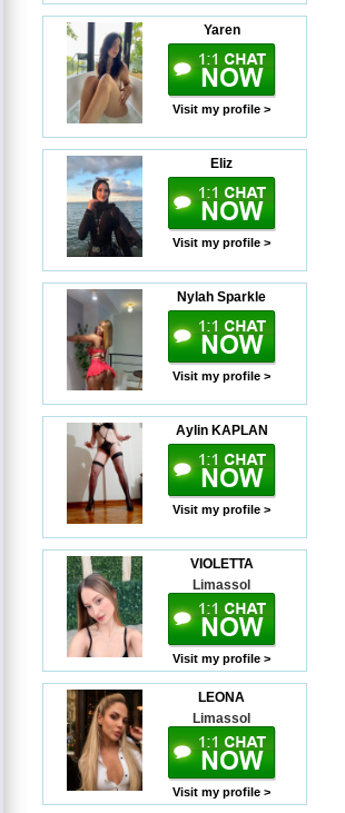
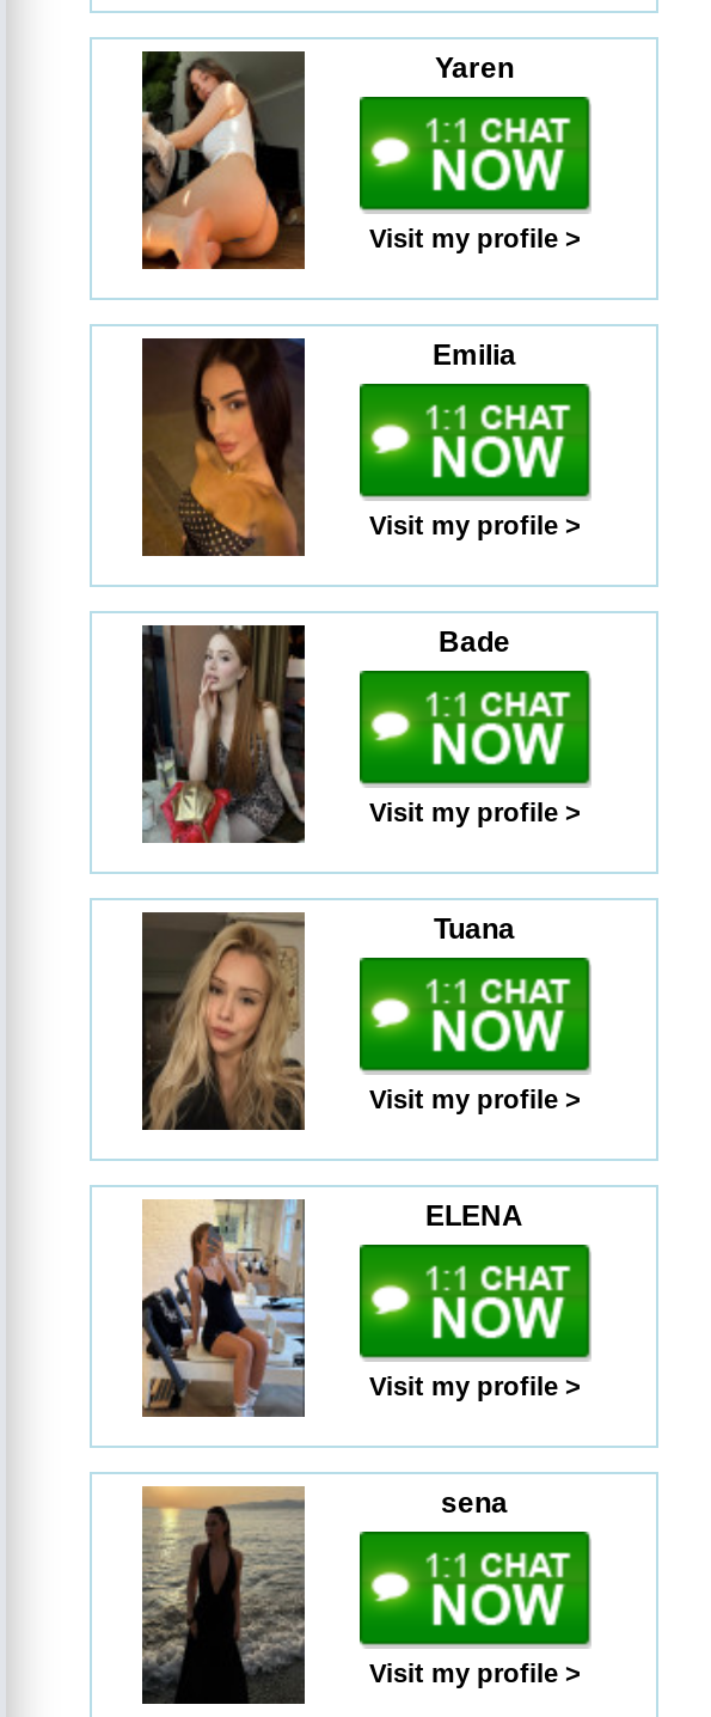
- [image]
+ [image]

- [image]
+ [image]

- Eliz
+ Emilia

- [image]
+ [image]

- Nylah Sparkle
+ Bade

- [image]
+ [image]

- Aylin KAPLAN
+ Tuana

- [image]
+ [image]

- VIOLETTA
- Limassol
+ ELENA

- [image]
+ [image]

- LEONA
- Limassol
+ sena
